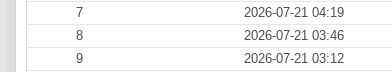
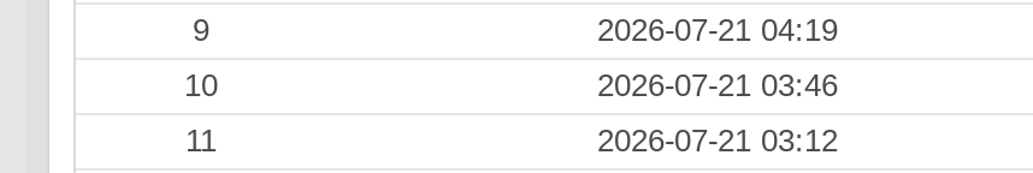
- 7
+ 9

- 8
+ 10

- 9
+ 11
